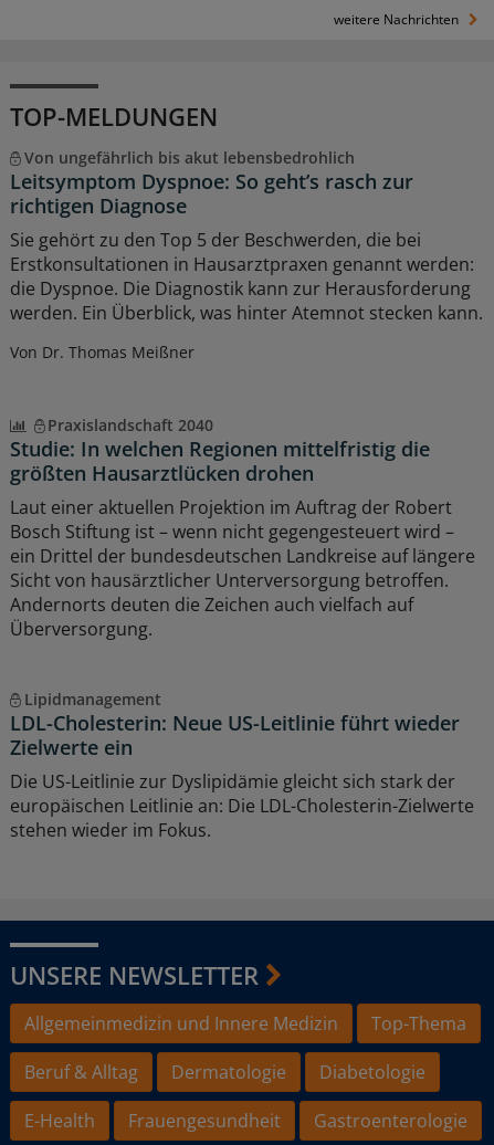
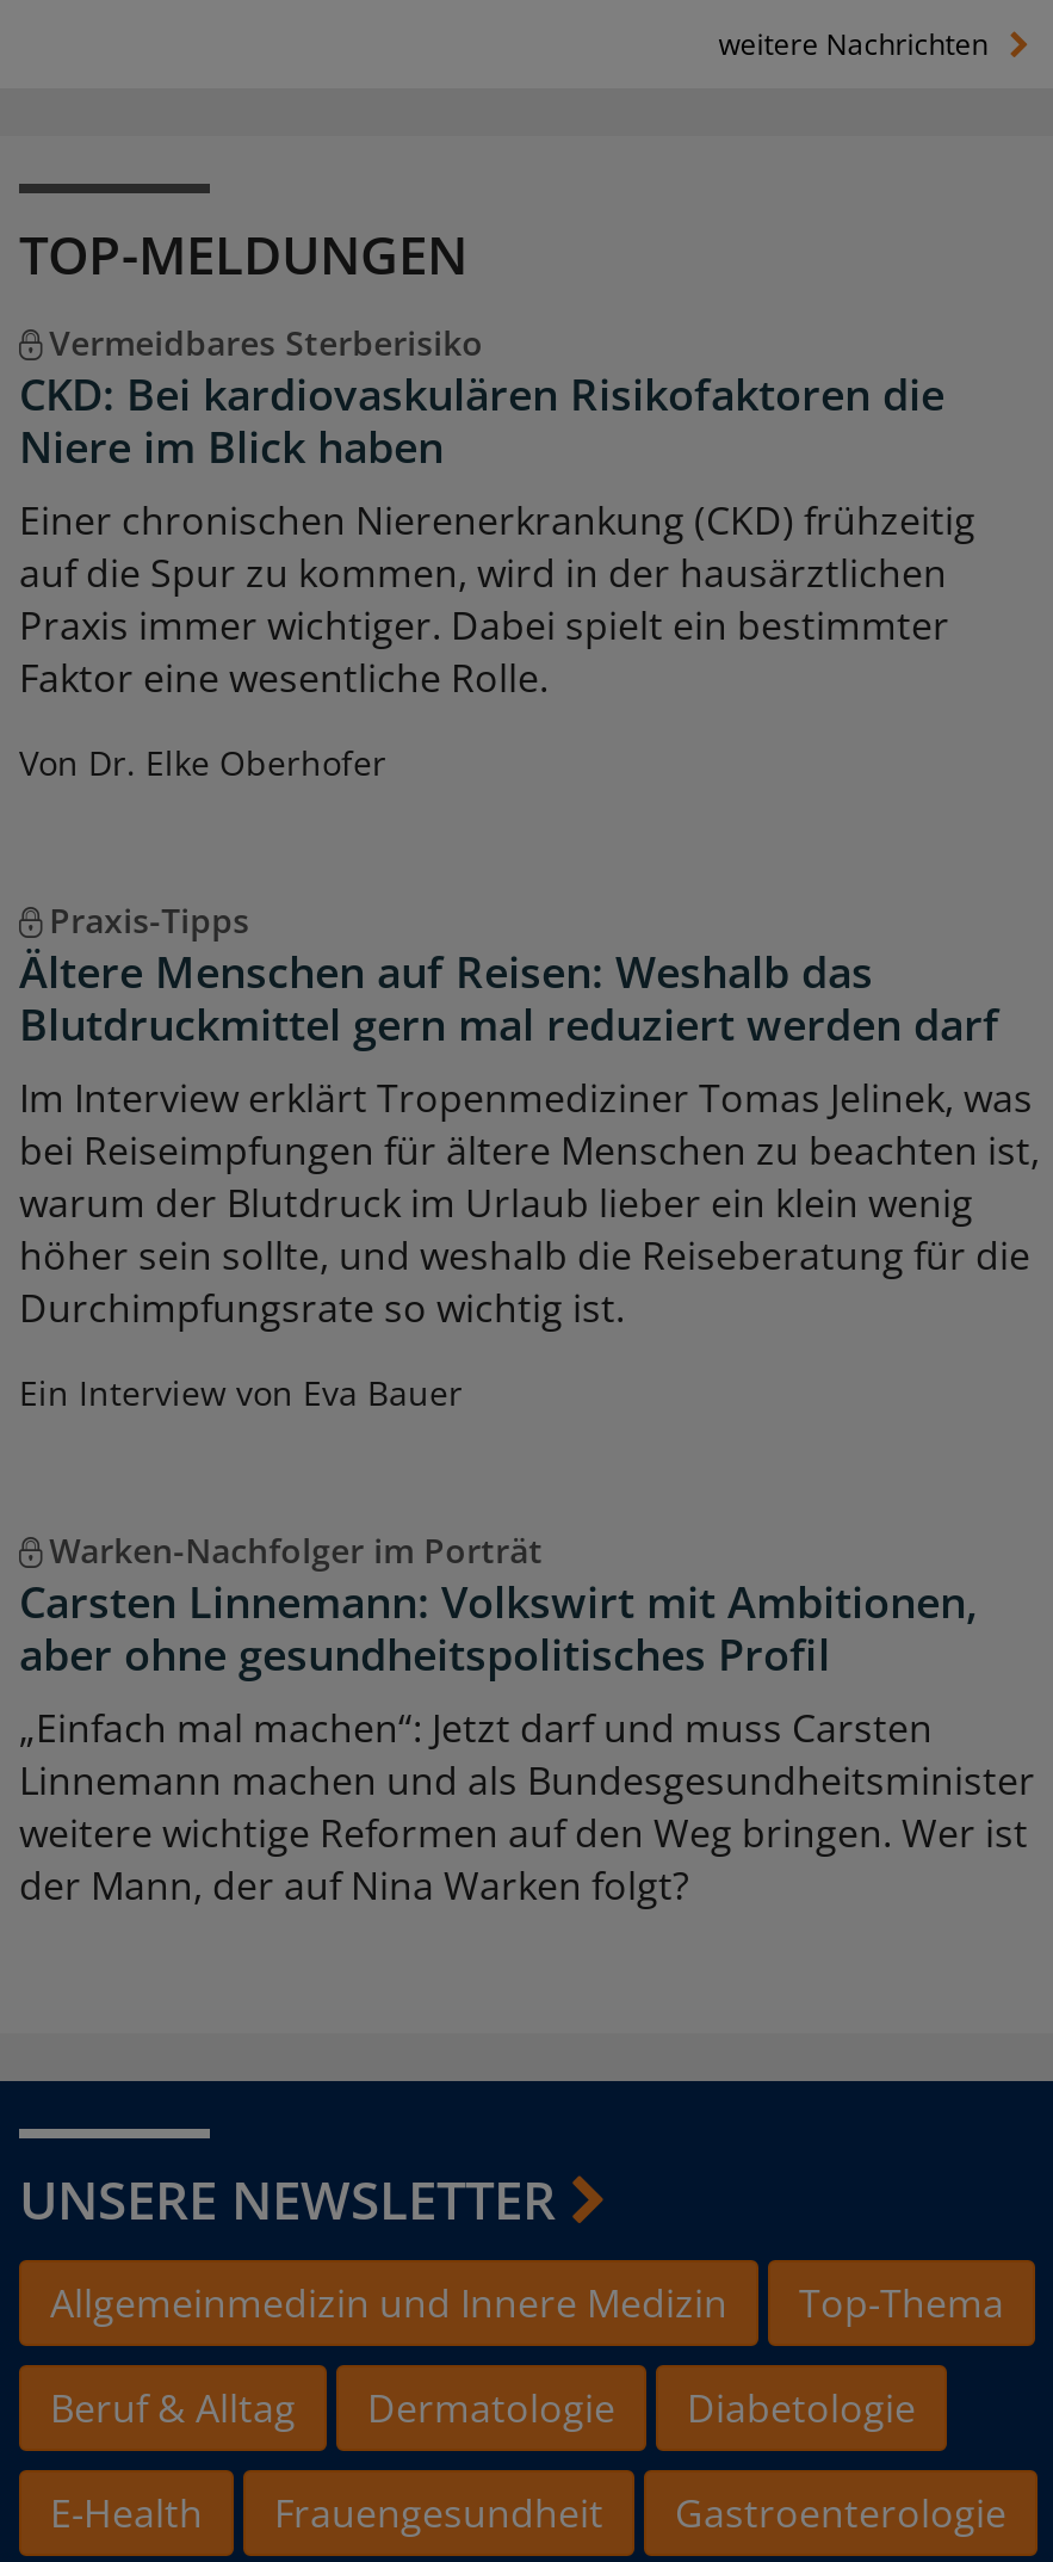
- Von ungefährlich bis akut lebensbedrohlich
- Leitsymptom Dyspnoe: So geht’s rasch zur
- richtigen Diagnose
- Sie gehört zu den Top 5 der Beschwerden, die bei
- Erstkonsultationen in Hausarztpraxen genannt werden:
- die Dyspnoe. Die Diagnostik kann zur Herausforderung
- werden. Ein Überblick, was hinter Atemnot stecken kann.
- Von Dr. Thomas Meißner
- Praxislandschaft 2040
- Studie: In welchen Regionen mittelfristig die
- größten Hausarztlücken drohen
- Laut einer aktuellen Projektion im Auftrag der Robert
- Bosch Stiftung ist – wenn nicht gegengesteuert wird –
- ein Drittel der bundesdeutschen Landkreise auf längere
- Sicht von hausärztlicher Unterversorgung betroffen.
- Andernorts deuten die Zeichen auch vielfach auf
- Überversorgung.
- Lipidmanagement
- LDL-Cholesterin: Neue US-Leitlinie führt wieder
- Zielwerte ein
- Die US-Leitlinie zur Dyslipidämie gleicht sich stark der
- europäischen Leitlinie an: Die LDL-Cholesterin-Zielwerte
- stehen wieder im Fokus.
+ Vermeidbares Sterberisiko
+ CKD: Bei kardiovaskulären Risikofaktoren die
+ Niere im Blick haben
+ Einer chronischen Nierenerkrankung (CKD) frühzeitig
+ auf die Spur zu kommen, wird in der hausärztlichen
+ Praxis immer wichtiger. Dabei spielt ein bestimmter
+ Faktor eine wesentliche Rolle.
+ Von Dr. Elke Oberhofer
+ Praxis-Tipps
+ Ältere Menschen auf Reisen: Weshalb das
+ Blutdruckmittel gern mal reduziert werden darf
+ Im Interview erklärt Tropenmediziner Tomas Jelinek, was
+ bei Reiseimpfungen für ältere Menschen zu beachten ist,
+ warum der Blutdruck im Urlaub lieber ein klein wenig
+ höher sein sollte, und weshalb die Reiseberatung für die
+ Durchimpfungsrate so wichtig ist.
+ Ein Interview von Eva Bauer
+ Warken-Nachfolger im Porträt
+ Carsten Linnemann: Volkswirt mit Ambitionen,
+ aber ohne gesundheitspolitisches Profil
+ „Einfach mal machen“: Jetzt darf und muss Carsten
+ Linnemann machen und als Bundesgesundheitsminister
+ weitere wichtige Reformen auf den Weg bringen. Wer ist
+ der Mann, der auf Nina Warken folgt?
